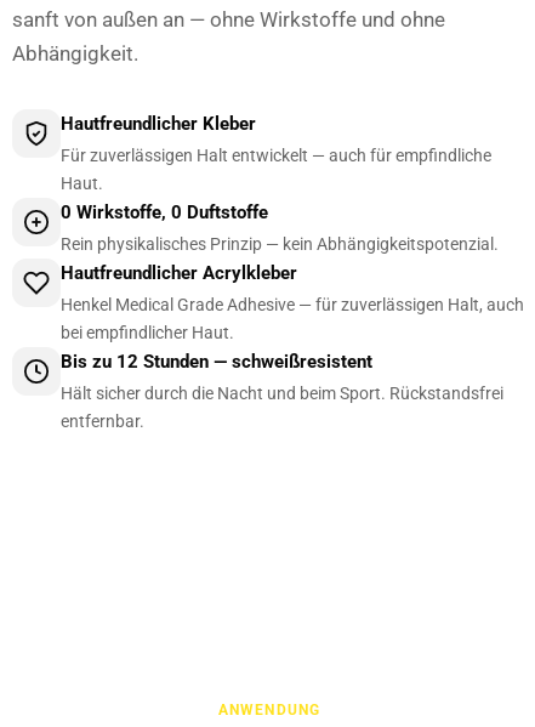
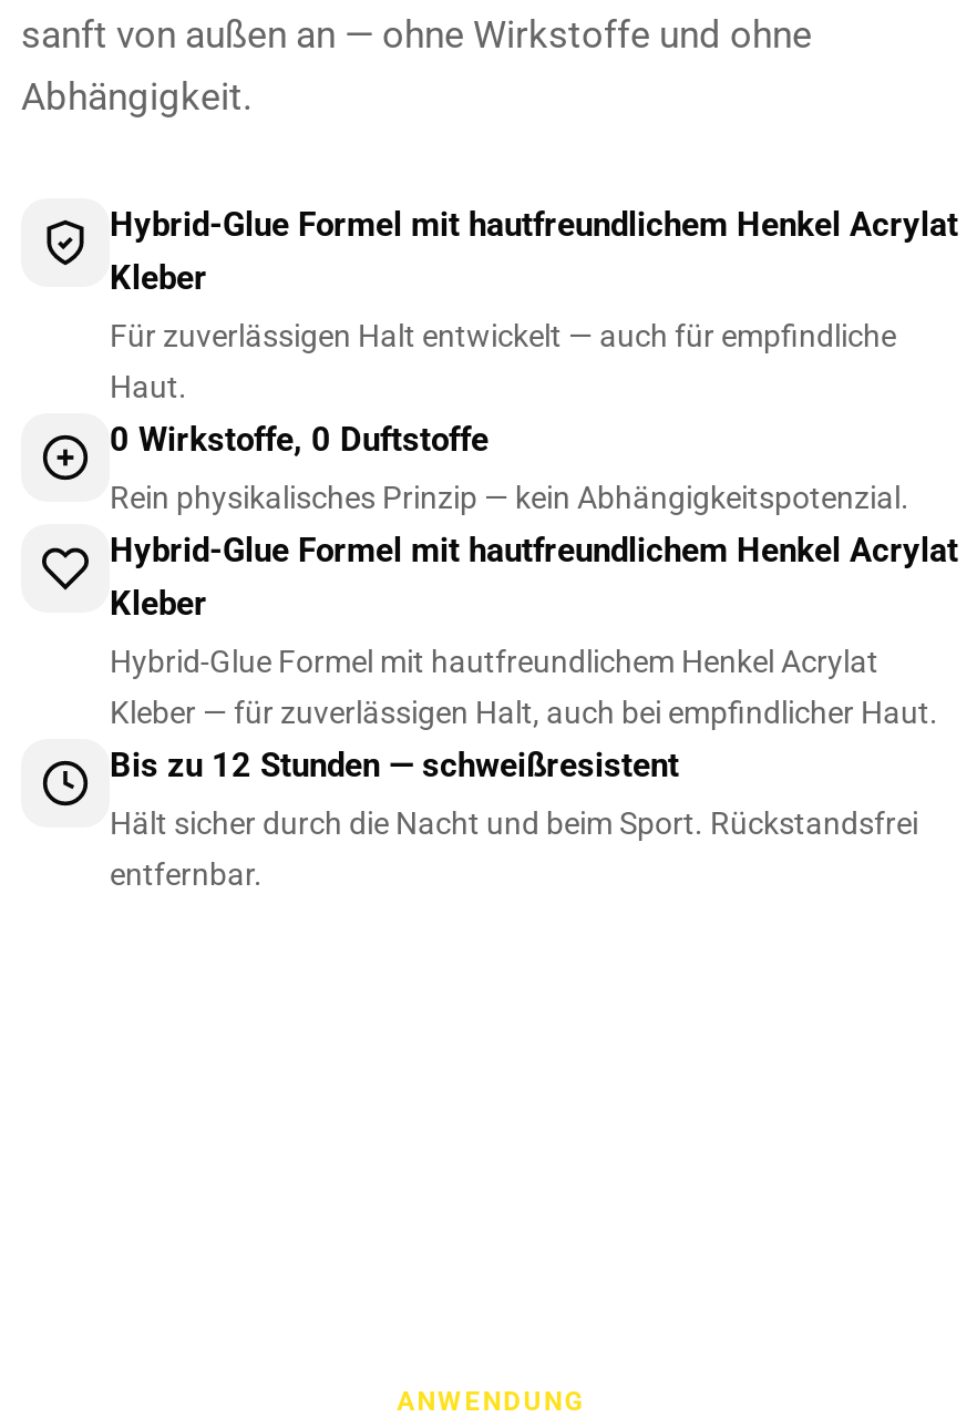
- Hautfreundlicher Kleber
+ Hybrid-Glue Formel mit hautfreundlichem Henkel Acrylat
+ Kleber

- Hautfreundlicher Acrylkleber
+ Hybrid-Glue Formel mit hautfreundlichem Henkel Acrylat
+ Kleber

- Henkel Medical Grade Adhesive — für zuverlässigen Halt, auch
- bei empfindlicher Haut.
+ Hybrid-Glue Formel mit hautfreundlichem Henkel Acrylat
+ Kleber — für zuverlässigen Halt, auch bei empfindlicher Haut.
